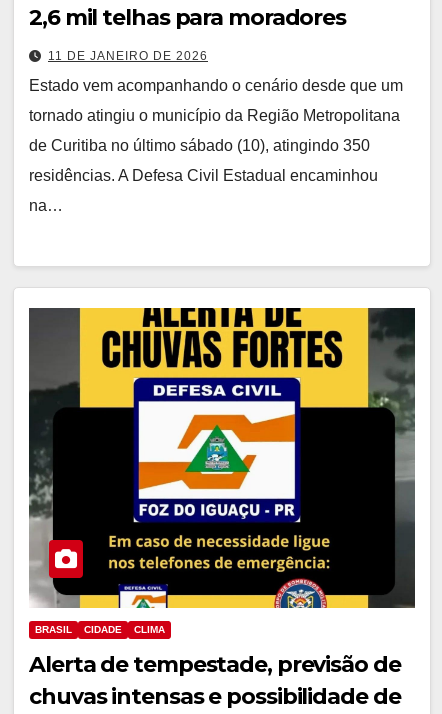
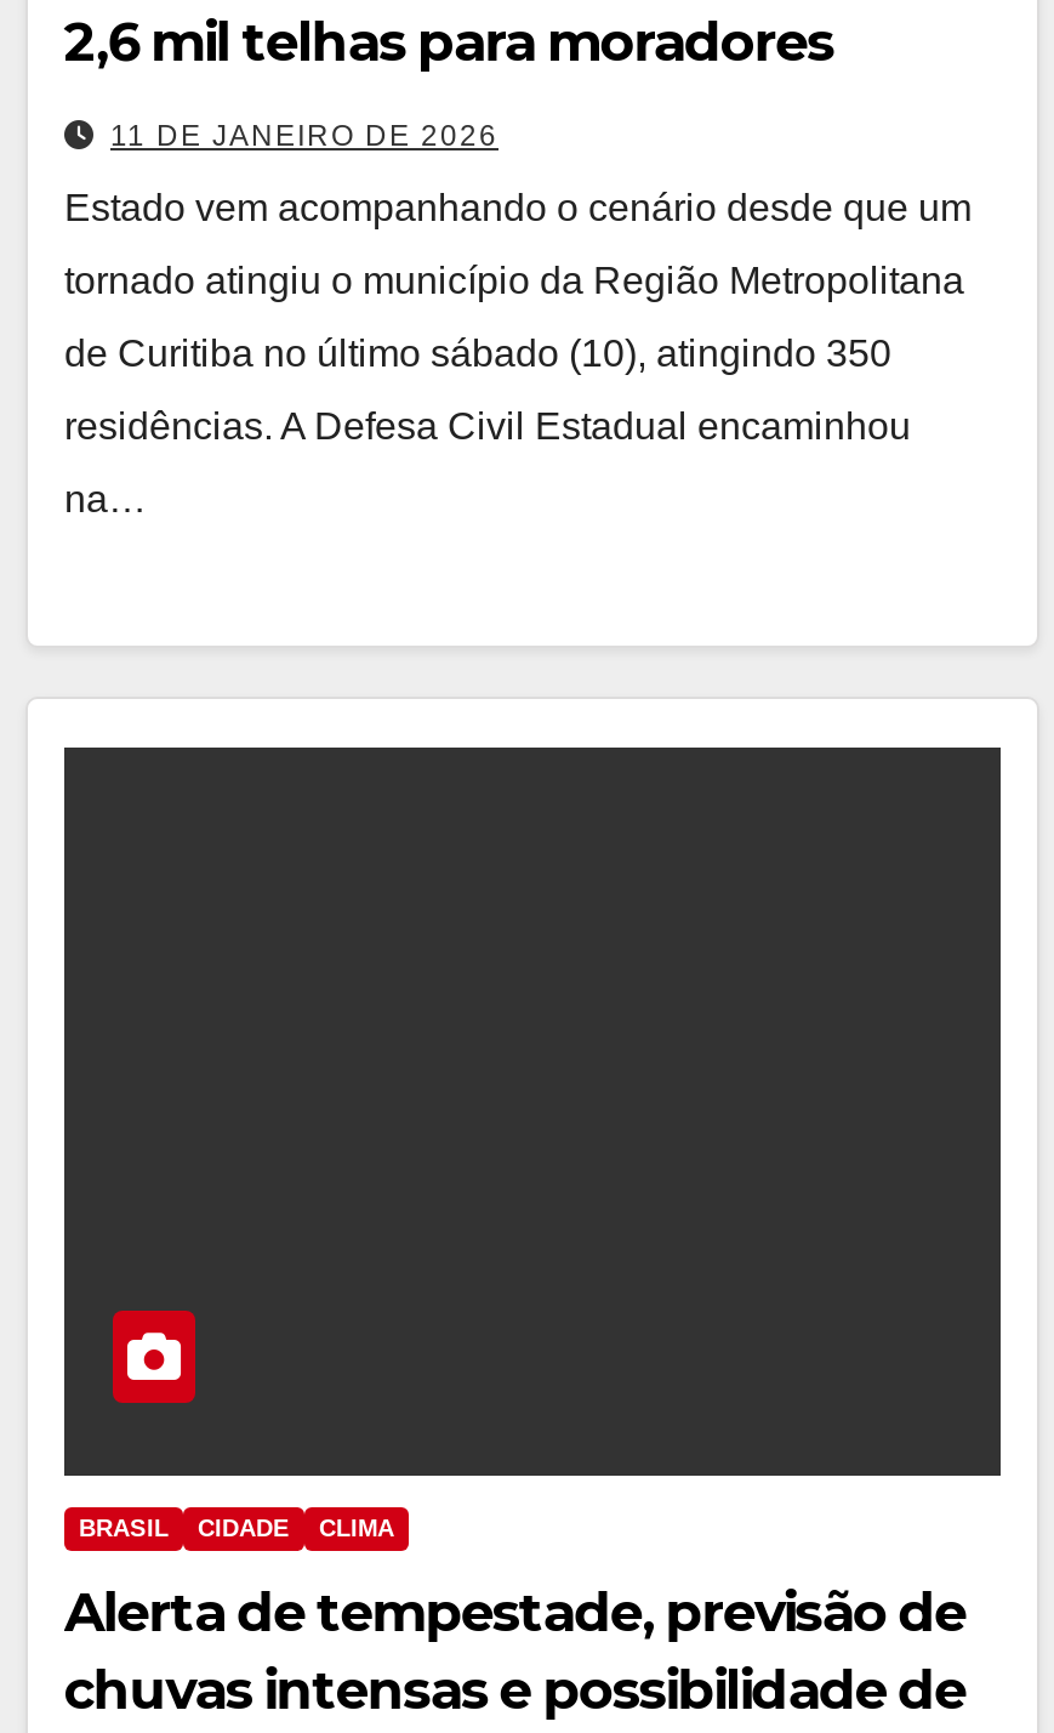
- [image]
